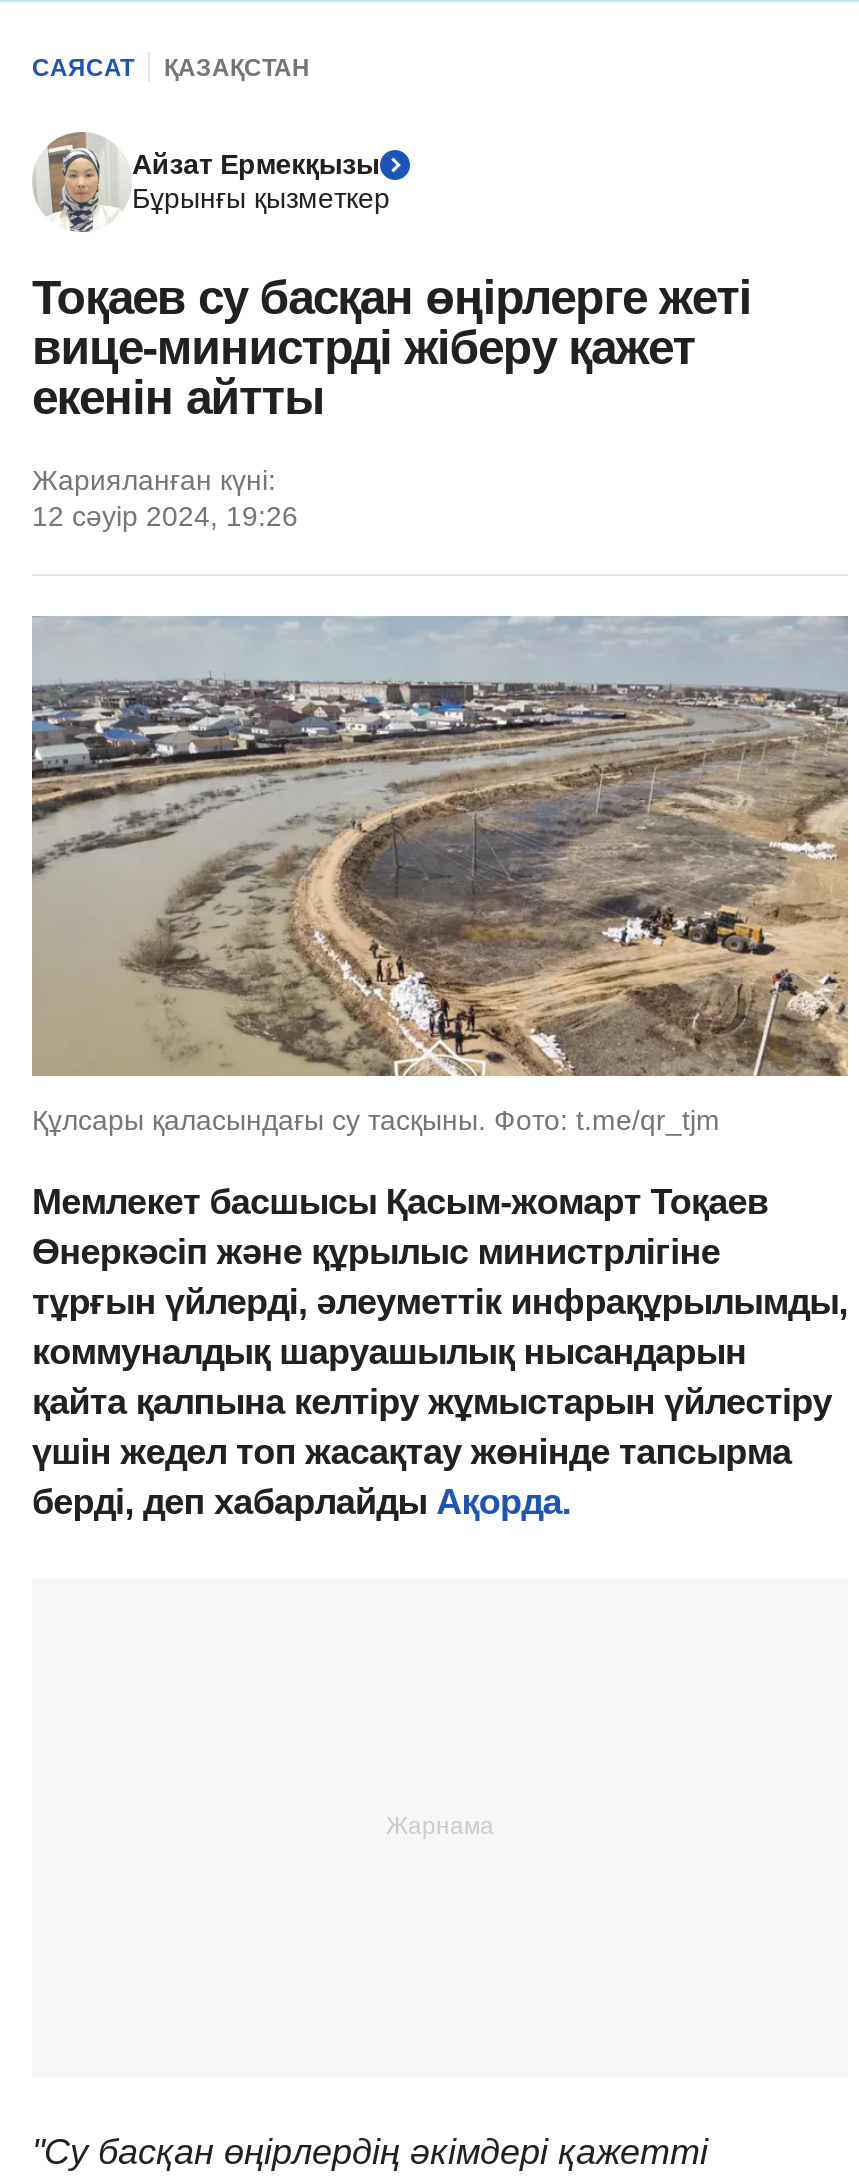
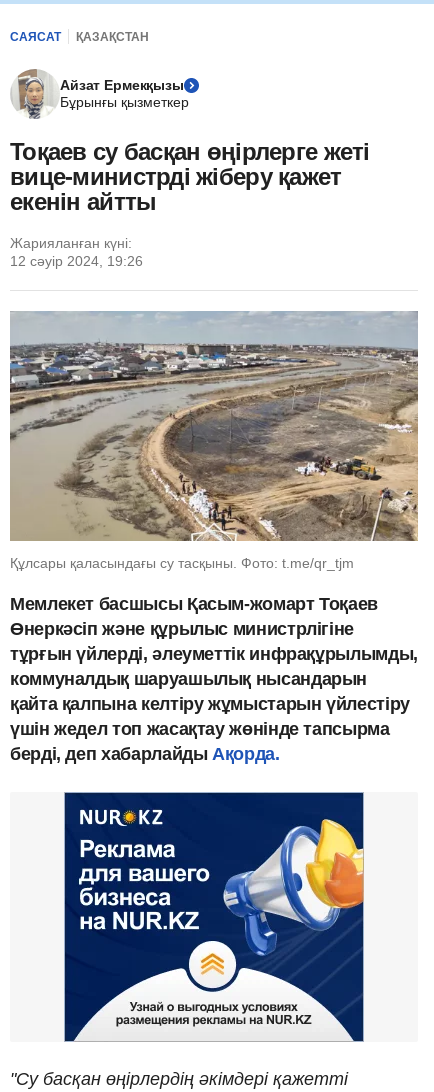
+ [image]
